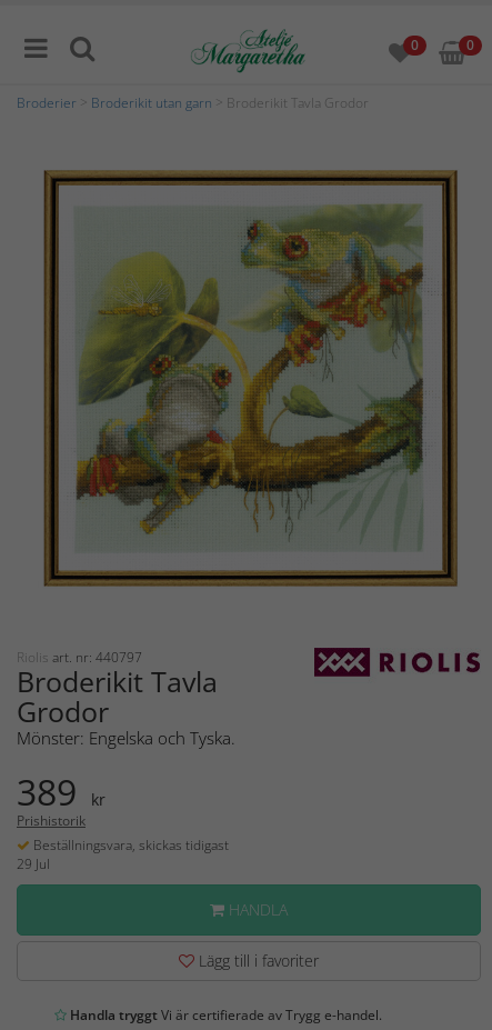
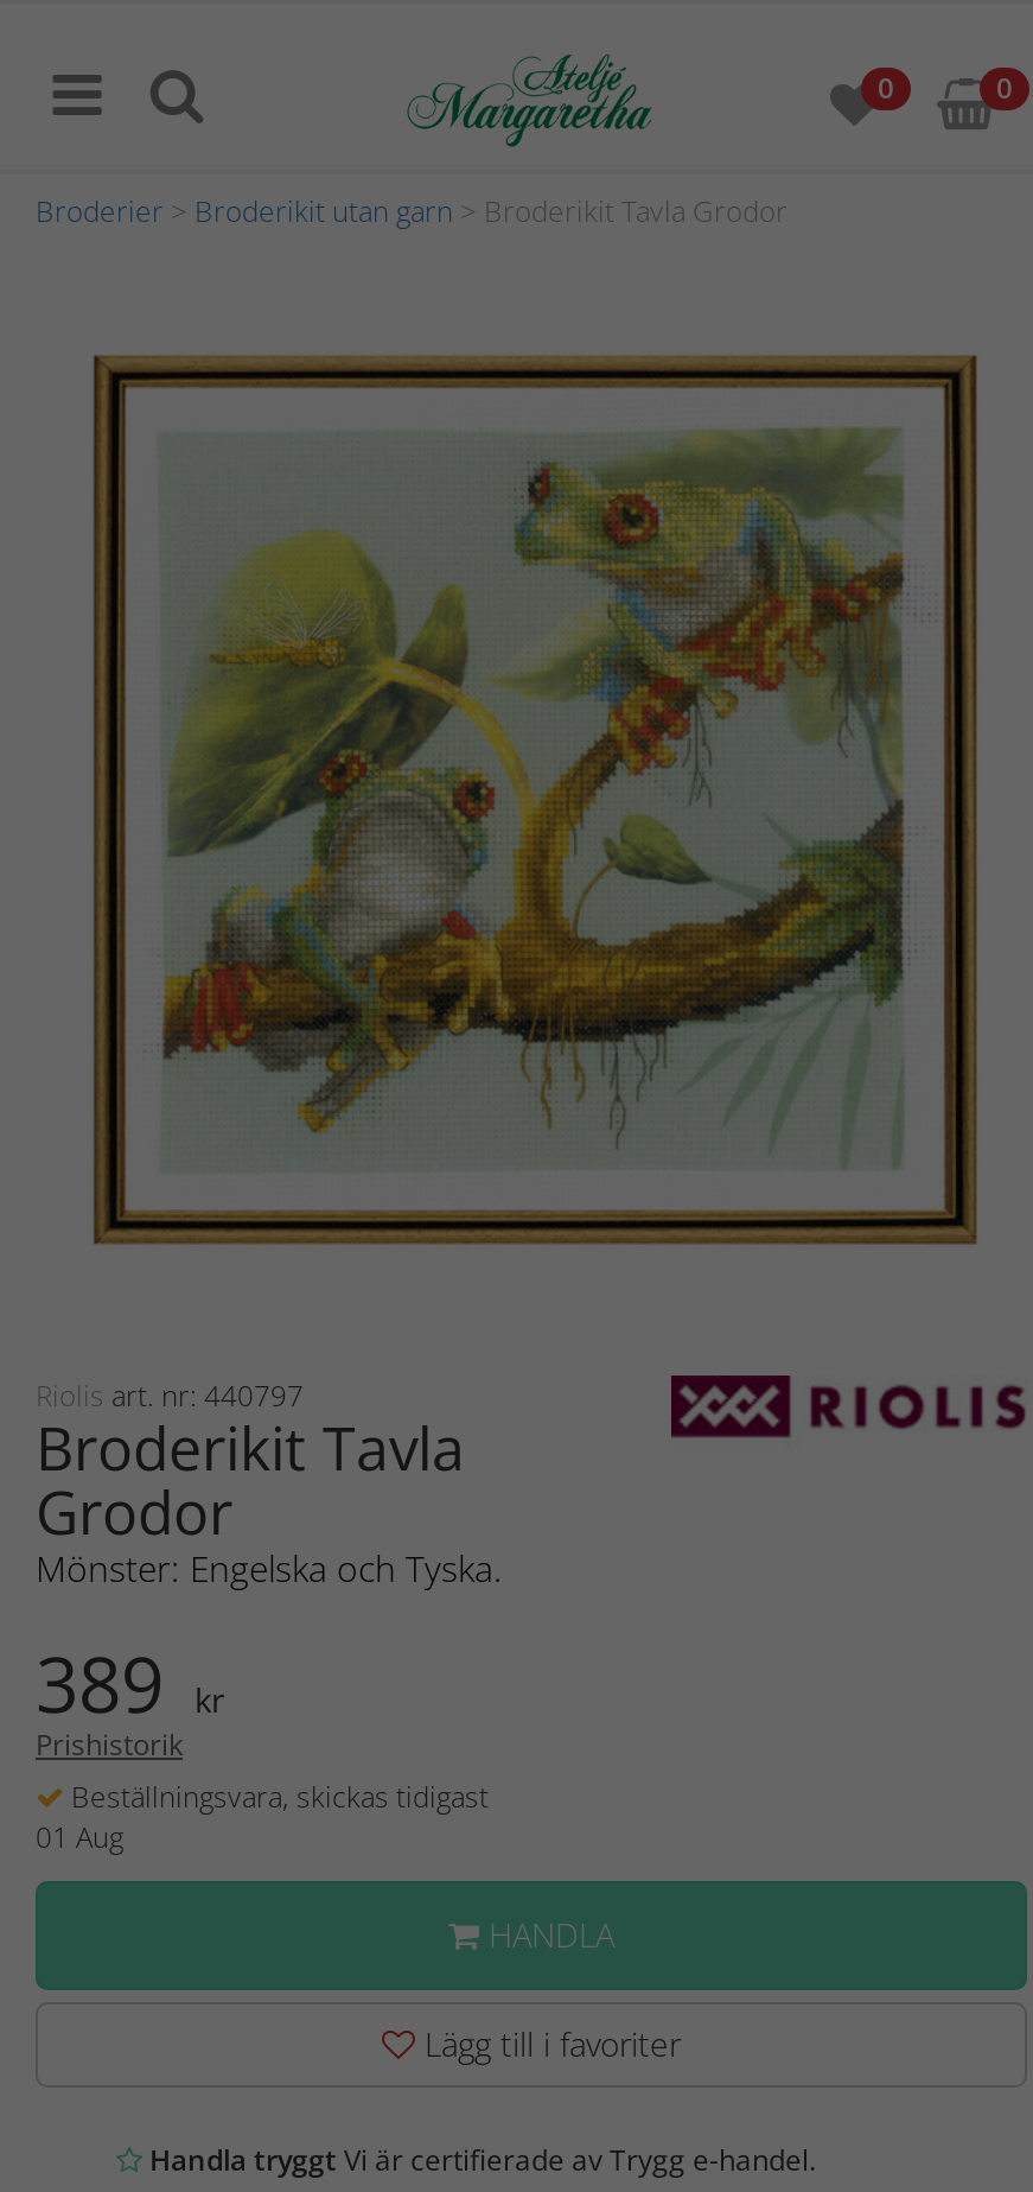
- 29 Jul
+ 01 Aug
